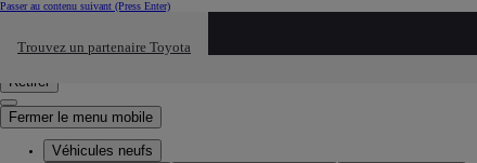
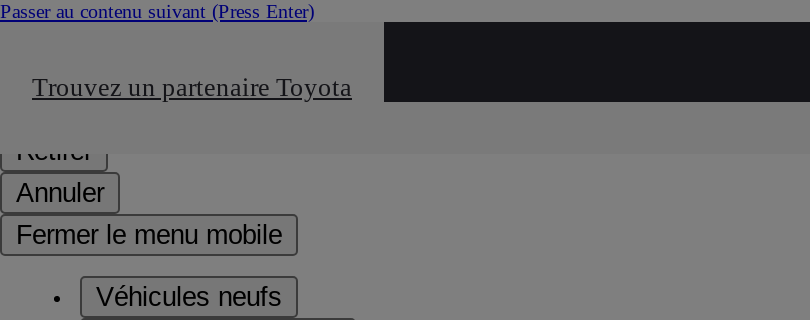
+ Annuler
